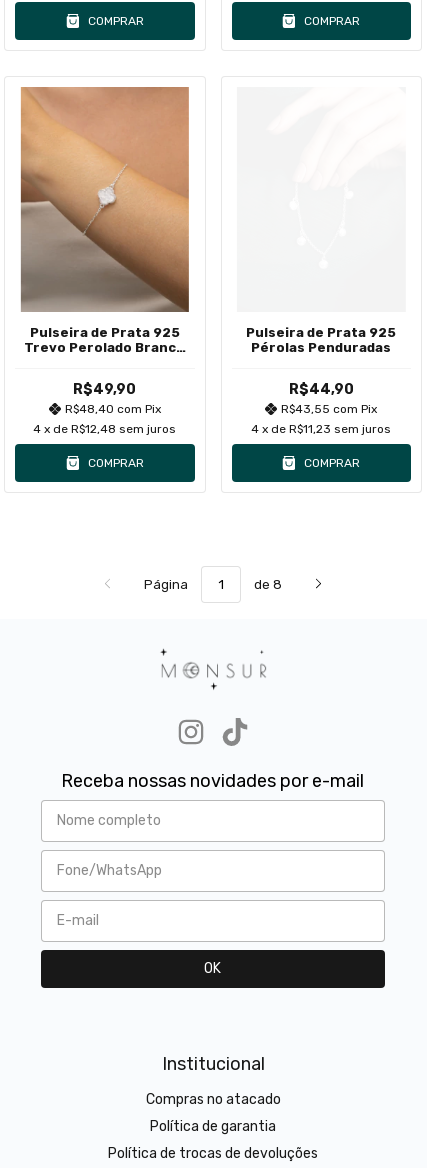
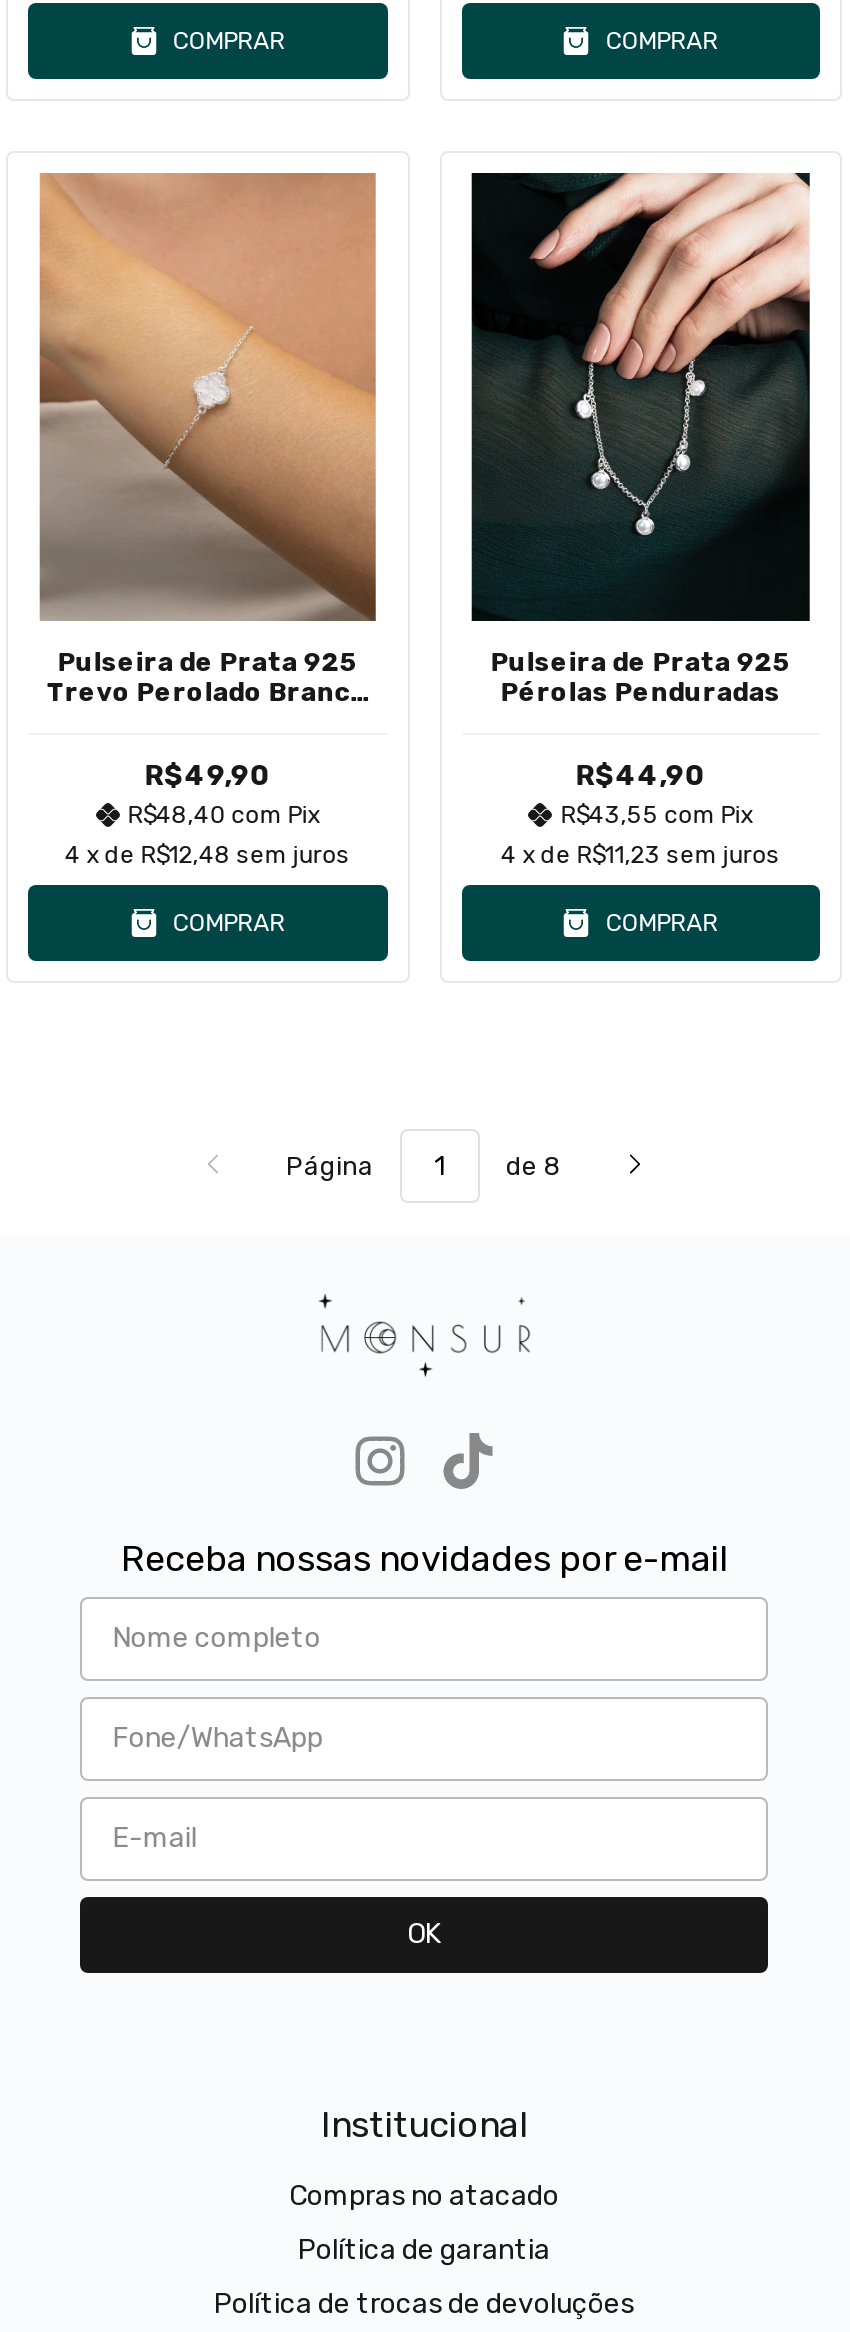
+ [image]
